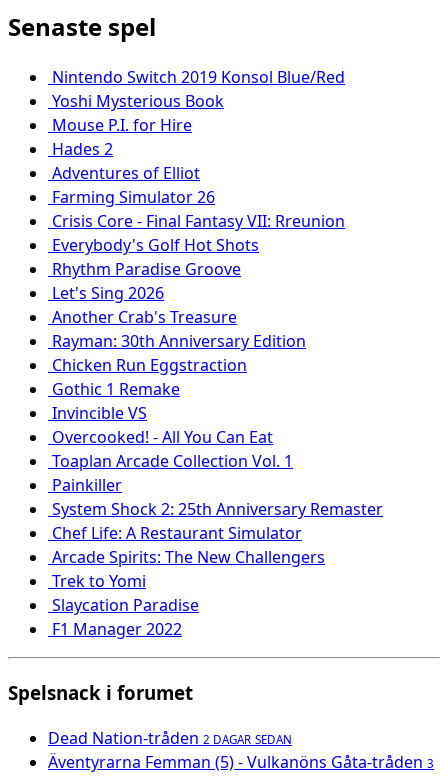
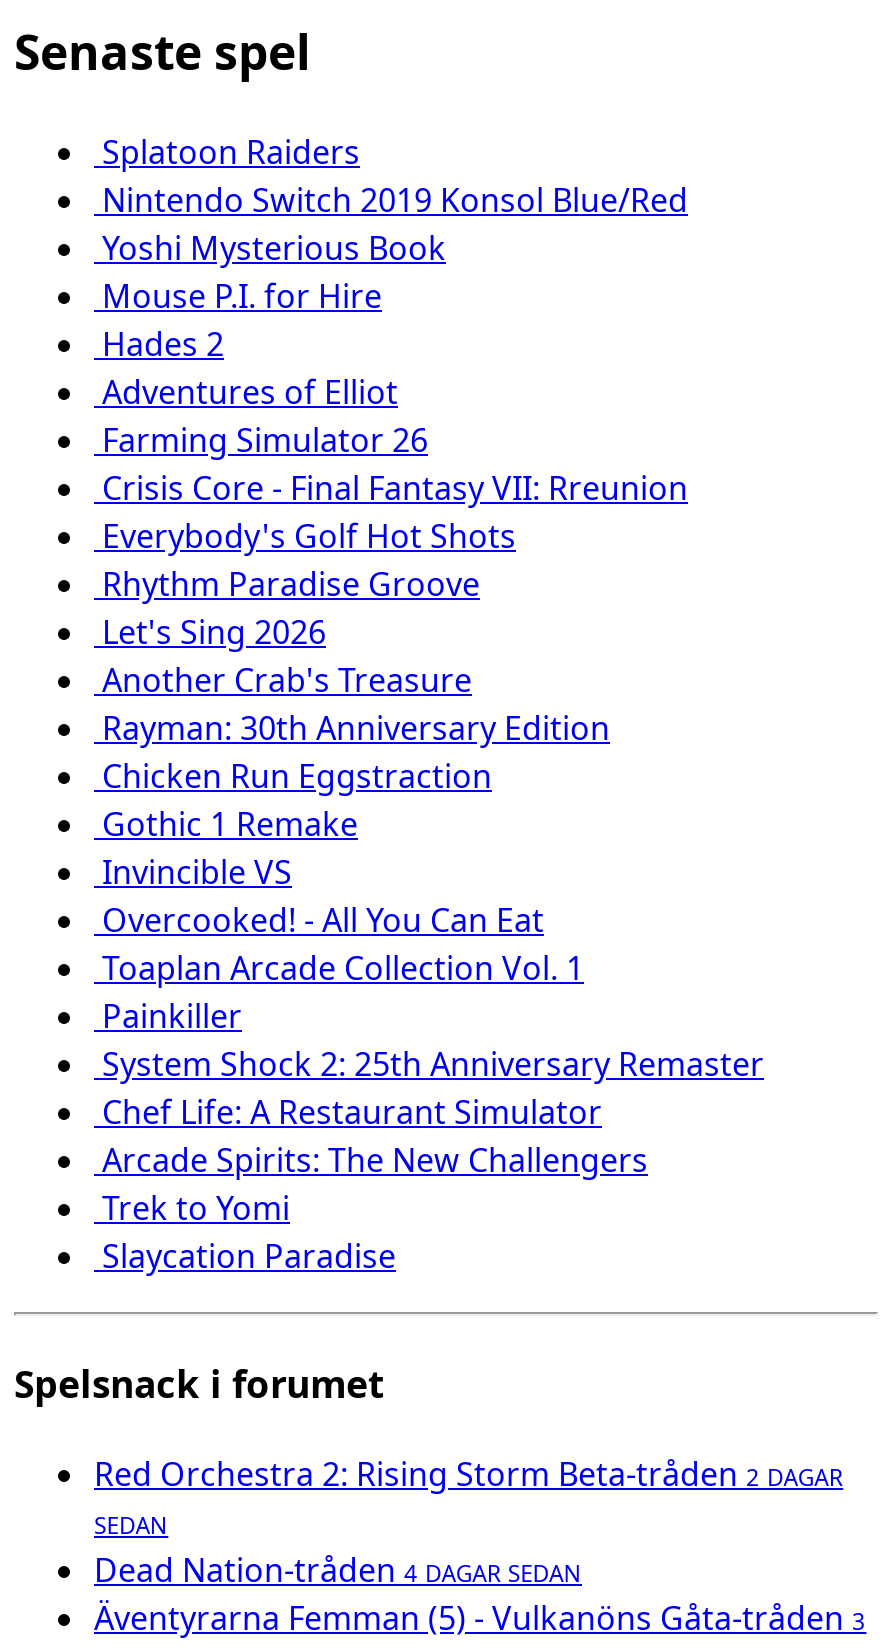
+ Splatoon Raiders

- F1 Manager 2022

- Dead Nation-tråden 2 DAGAR SEDAN
+ Red Orchestra 2: Rising Storm Beta-tråden 2 DAGAR
+ SEDAN
+ Dead Nation-tråden 4 DAGAR SEDAN
